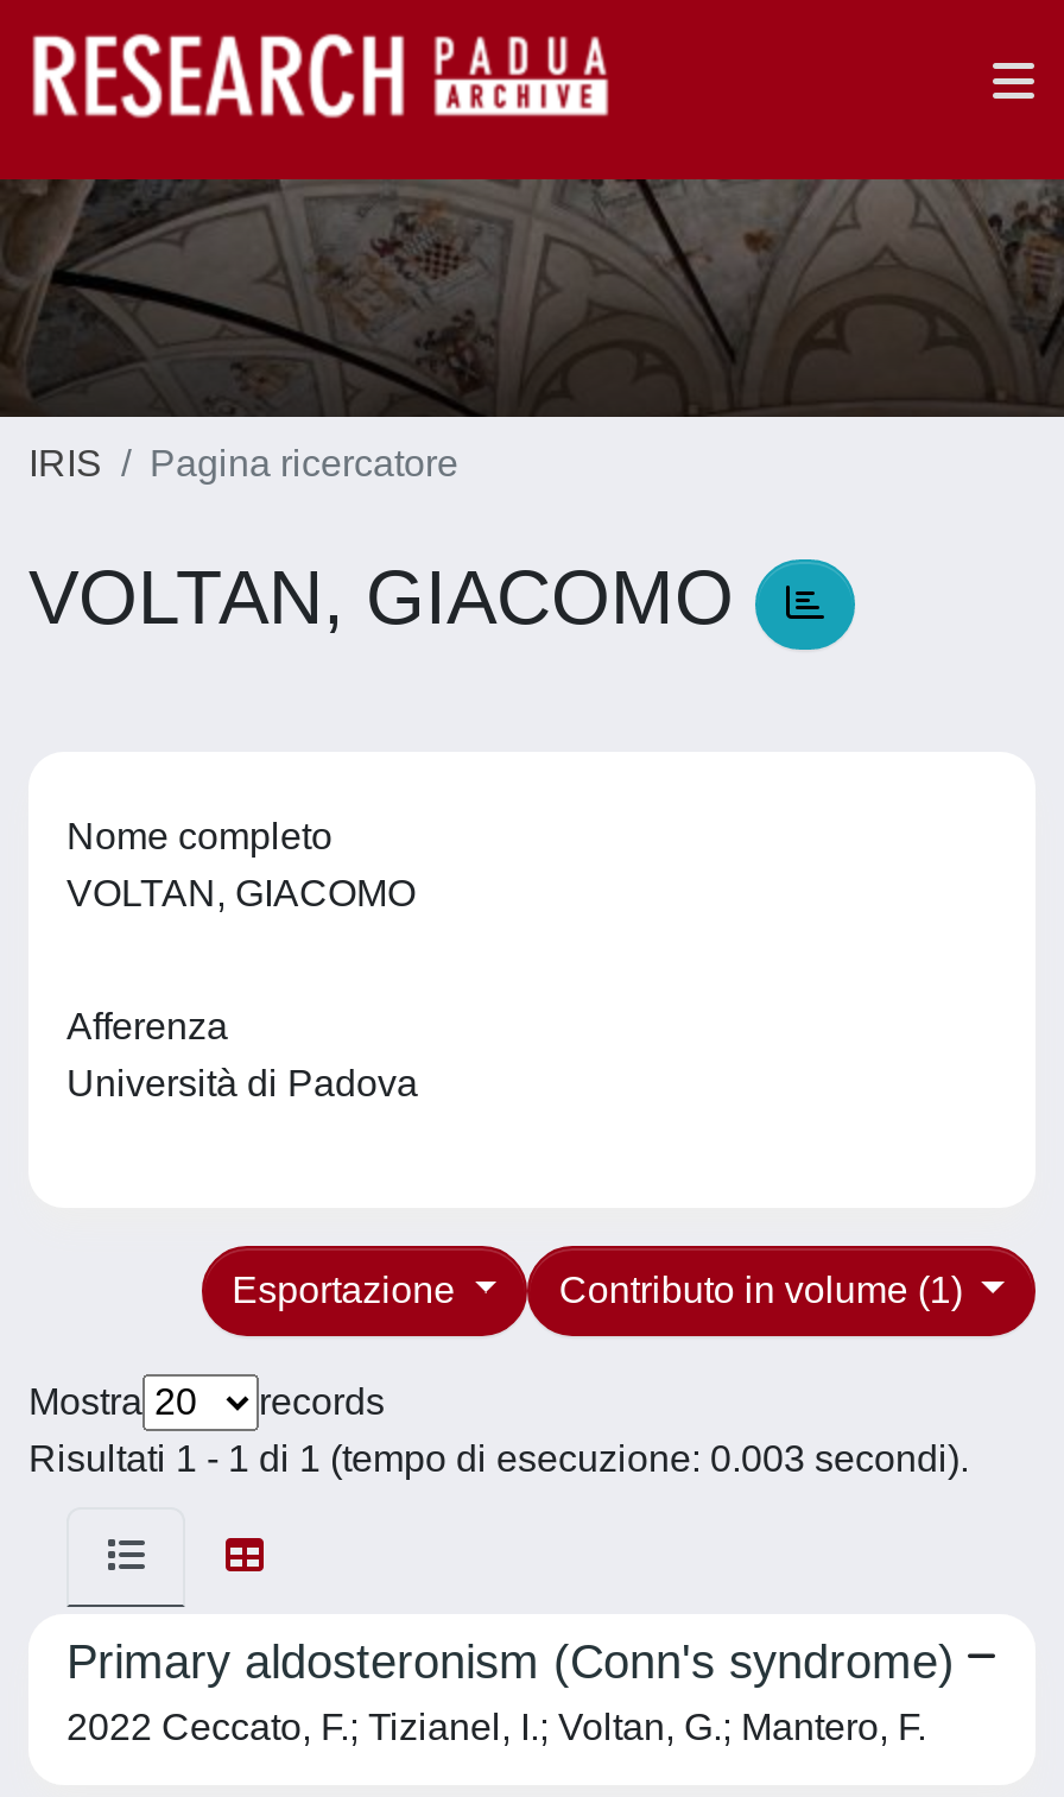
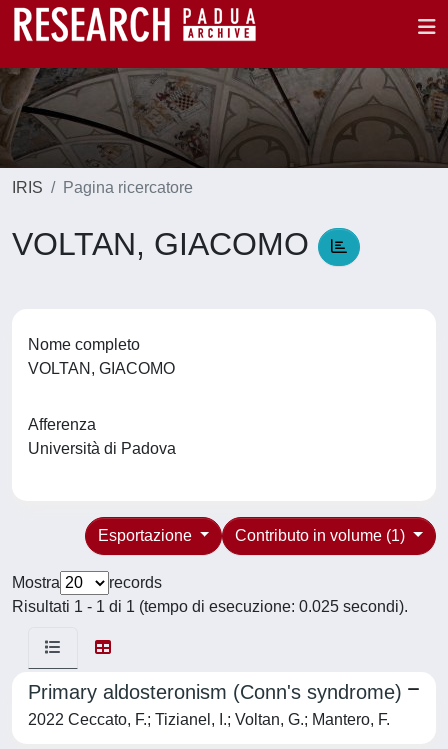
- Risultati 1 - 1 di 1 (tempo di esecuzione: 0.003 secondi).
+ Risultati 1 - 1 di 1 (tempo di esecuzione: 0.025 secondi).
